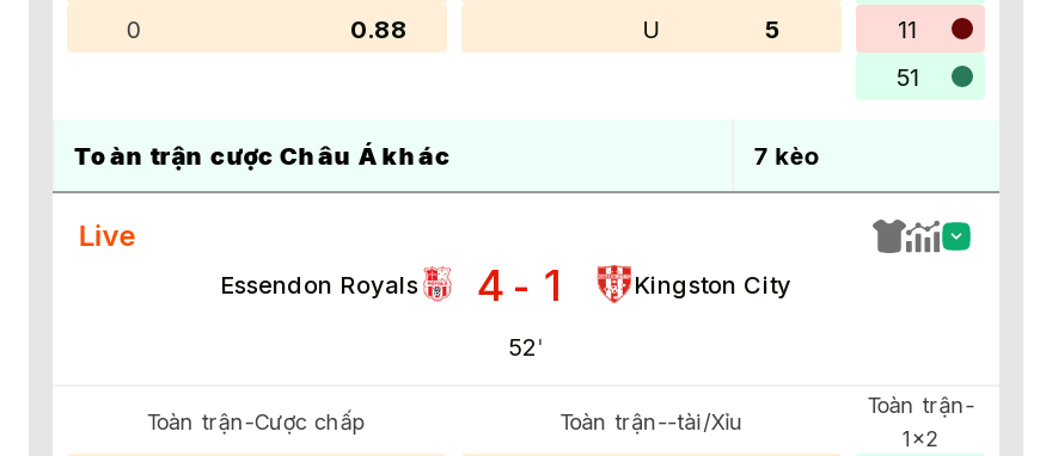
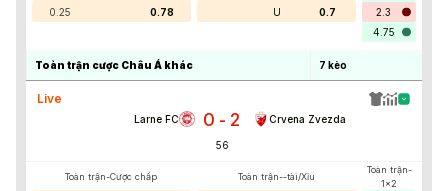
- 0
+ 0.25

- 0.88
+ 0.78

- 5
+ 0.7

- 11
+ 2.3

- 51
+ 4.75

- Essendon Royals
- 4 - 1
- Kingston City
+ Larne FC
+ 0 - 2
+ Crvena Zvezda

- 52'
+ 56'
